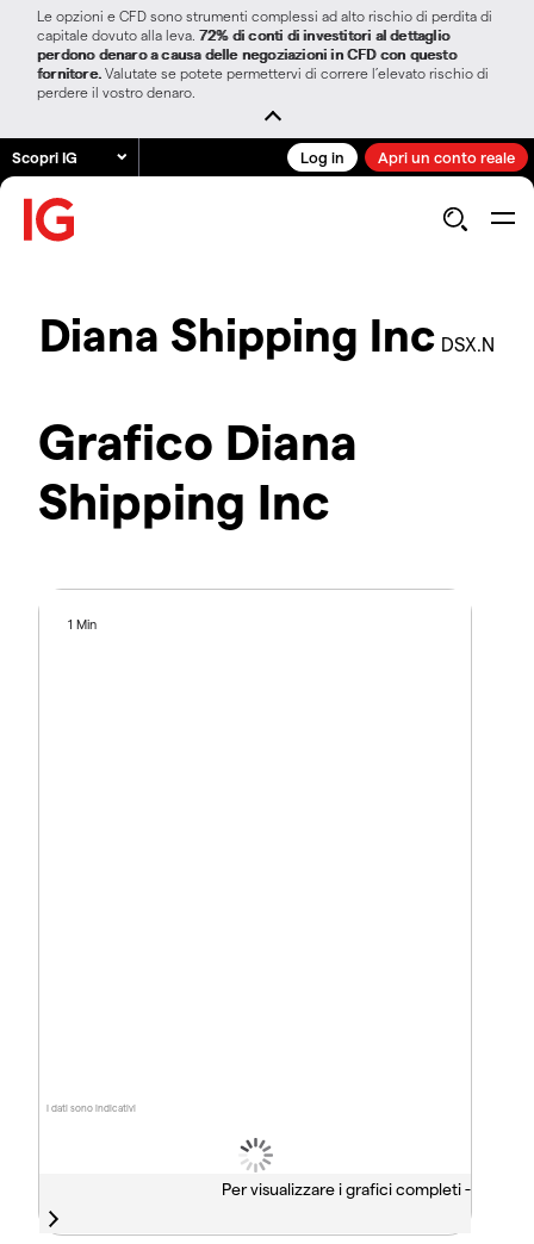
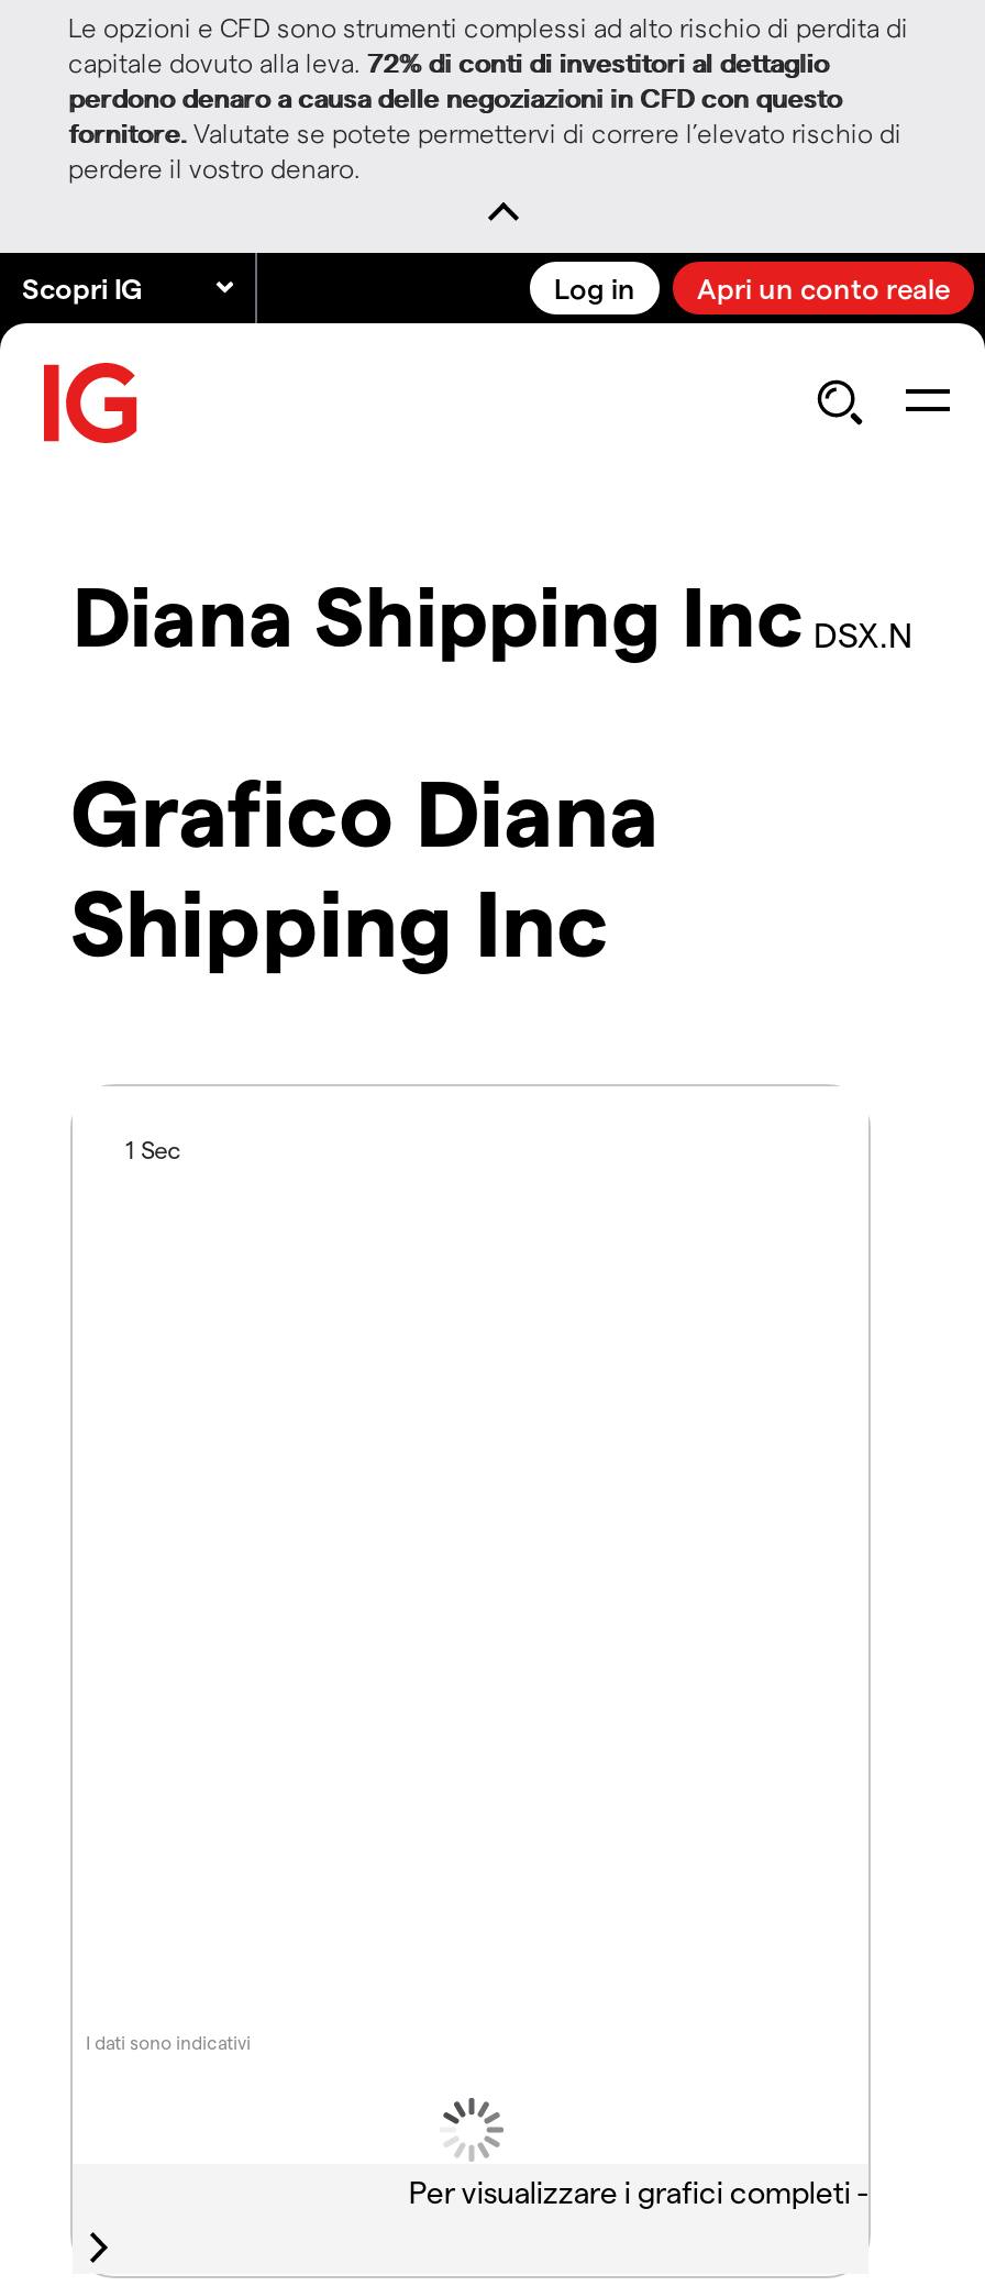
- 1 Min
+ 1 Sec
